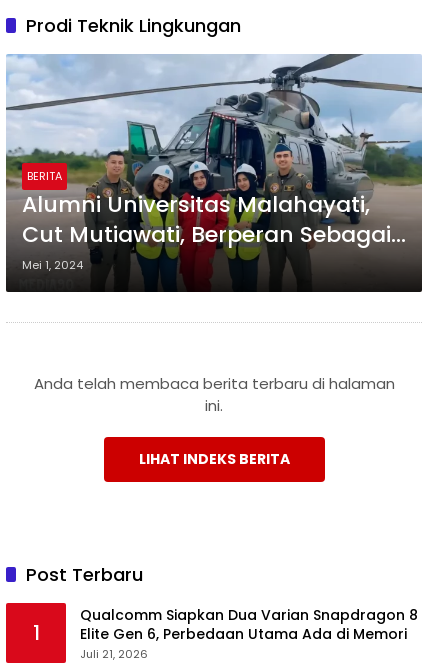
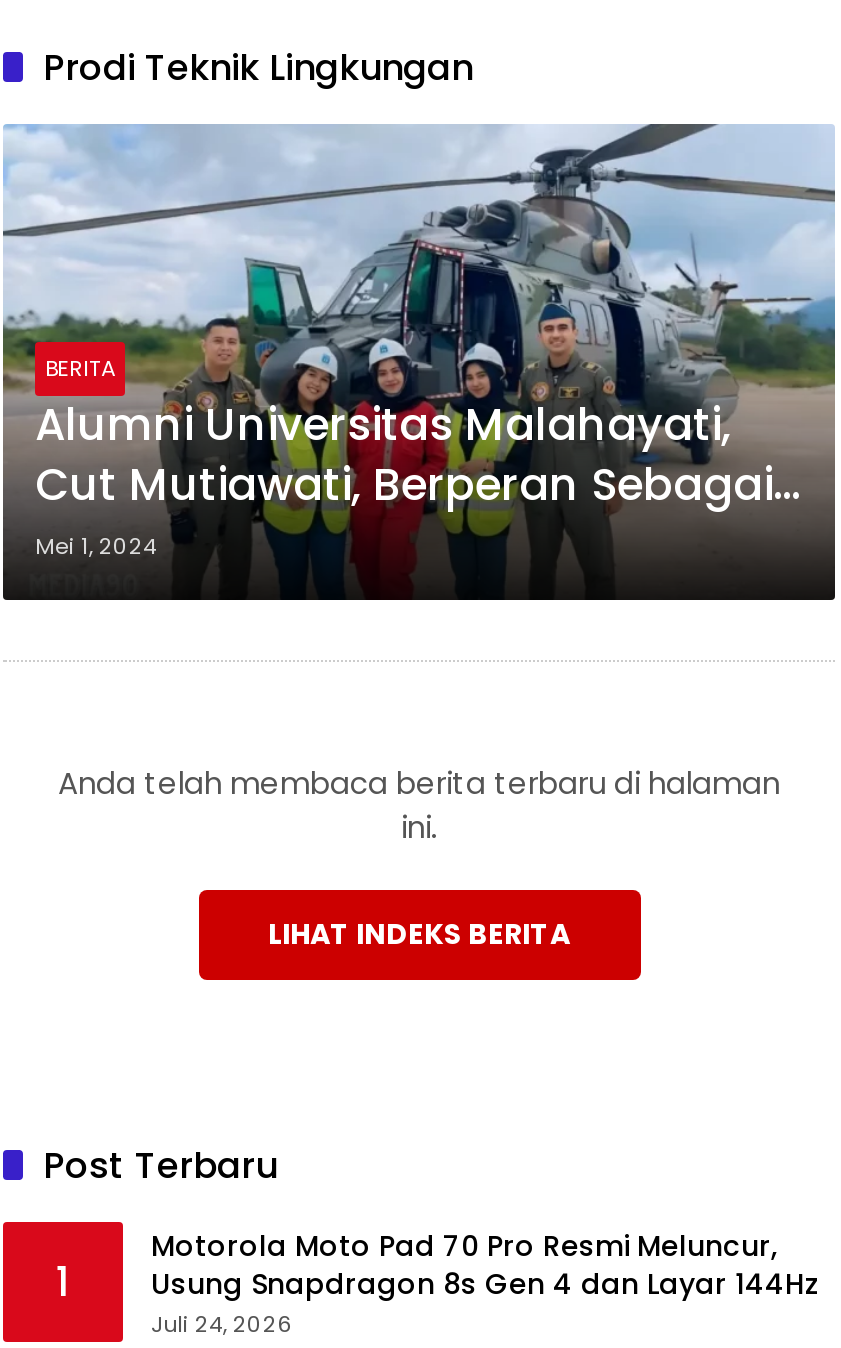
- Qualcomm Siapkan Dua Varian Snapdragon 8
- Elite Gen 6, Perbedaan Utama Ada di Memori
- Juli 21, 2026
+ Motorola Moto Pad 70 Pro Resmi Meluncur,
+ Usung Snapdragon 8s Gen 4 dan Layar 144Hz
+ Juli 24, 2026
